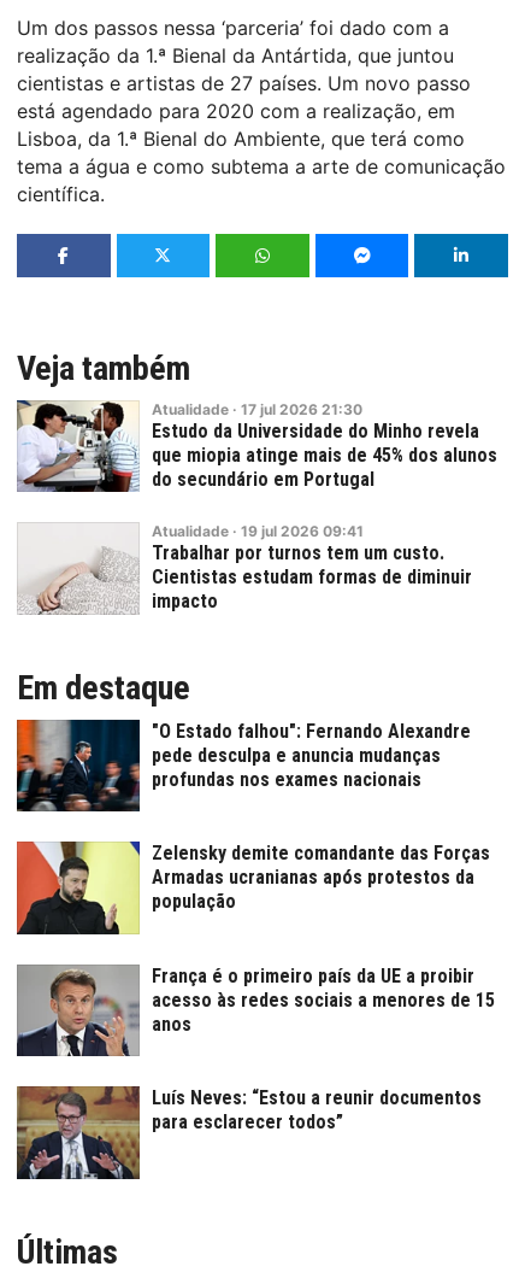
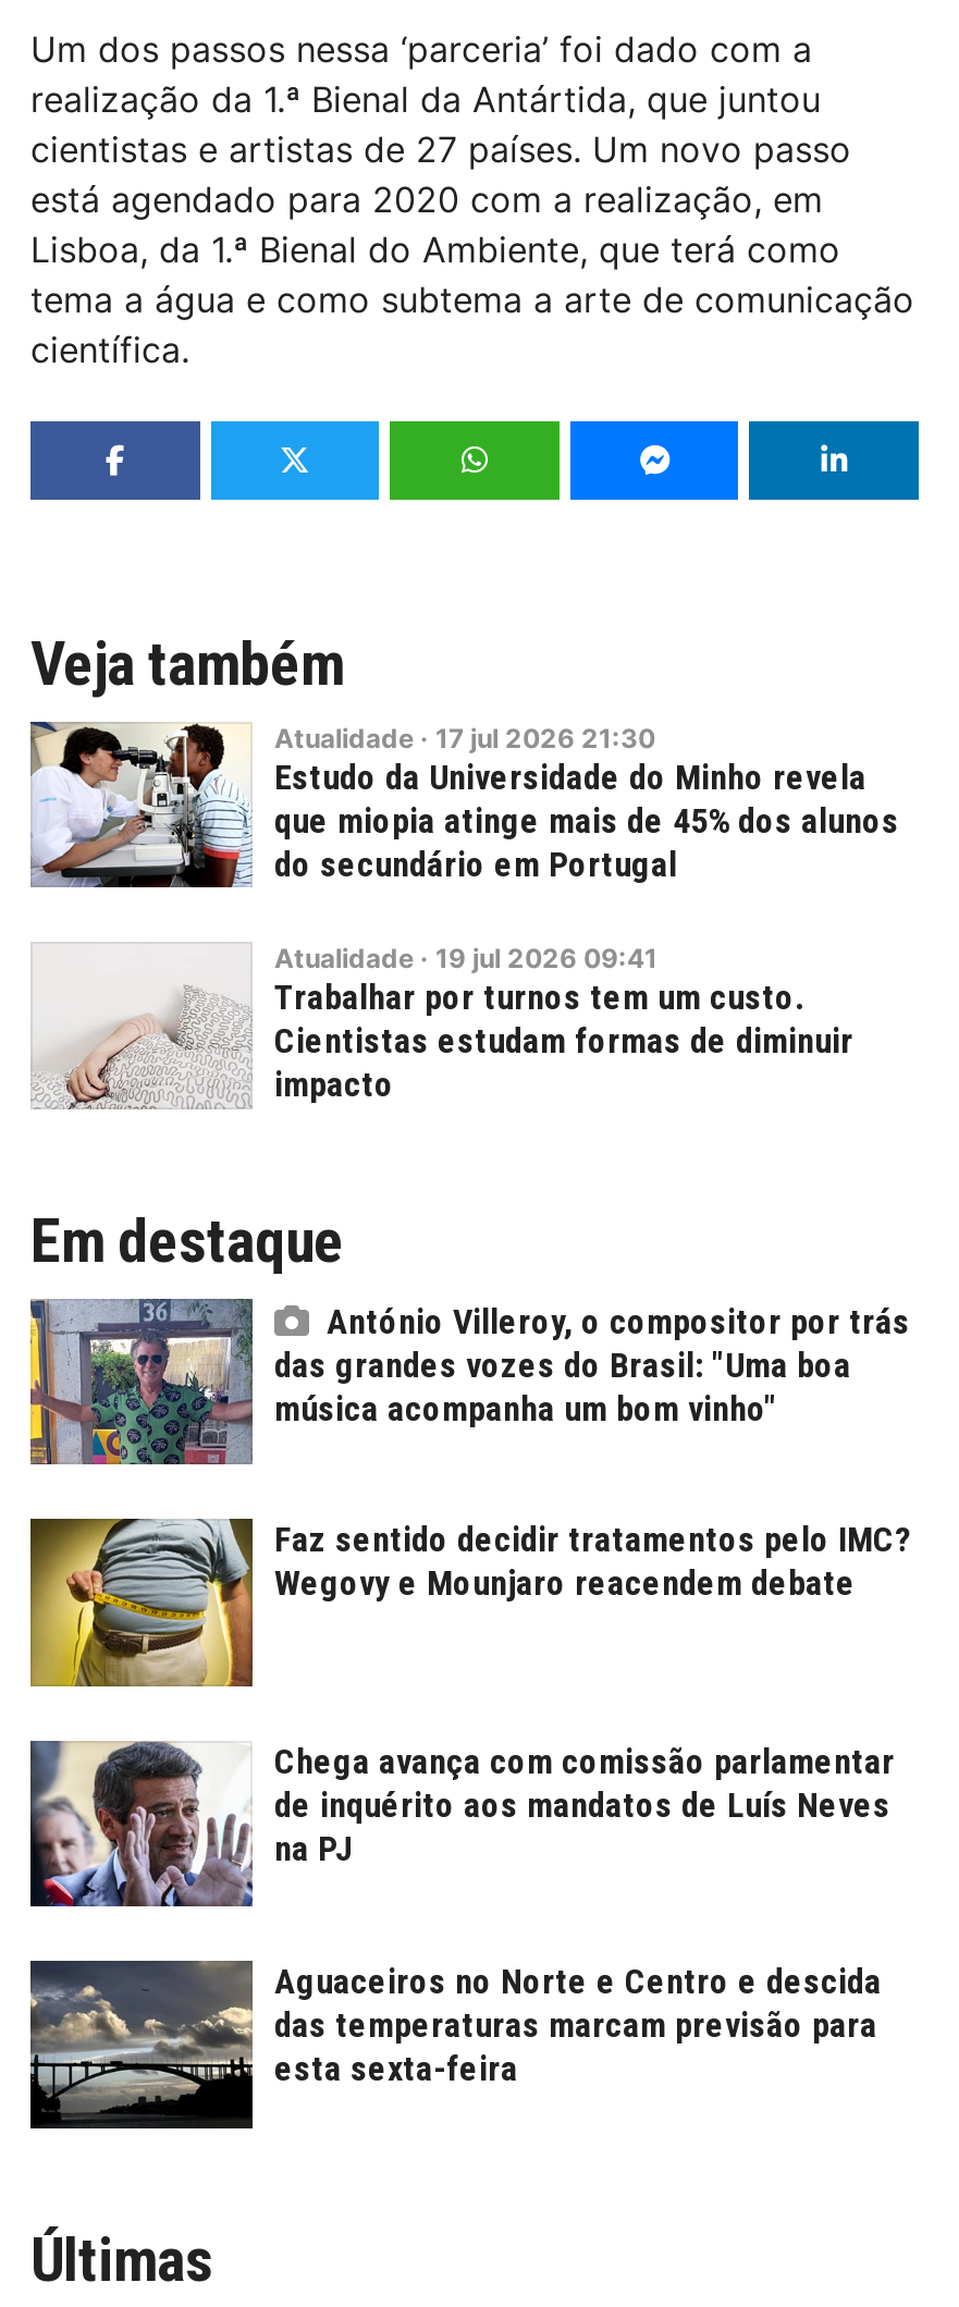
- [image]
- "O Estado falhou": Fernando Alexandre
- pede desculpa e anuncia mudanças
- profundas nos exames nacionais
+ [image]
+ António Villeroy, o compositor por trás
+ das grandes vozes do Brasil: "Uma boa
+ música acompanha um bom vinho"

- [image]
- Zelensky demite comandante das Forças
- Armadas ucranianas após protestos da
- população
+ [image]
+ Faz sentido decidir tratamentos pelo IMC?
+ Wegovy e Mounjaro reacendem debate

- [image]
- França é o primeiro país da UE a proibir
- acesso às redes sociais a menores de 15
- anos
+ [image]
+ Chega avança com comissão parlamentar
+ de inquérito aos mandatos de Luís Neves
+ na PJ

- [image]
- Luís Neves: “Estou a reunir documentos
- para esclarecer todos”
+ [image]
+ Aguaceiros no Norte e Centro e descida
+ das temperaturas marcam previsão para
+ esta sexta-feira
